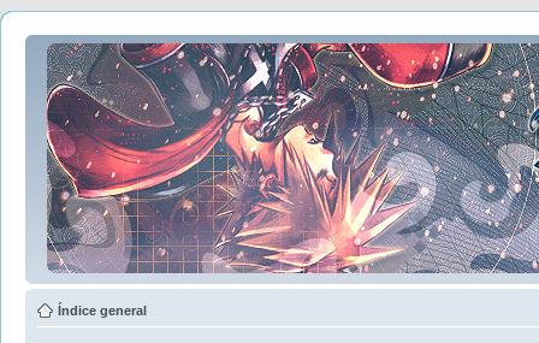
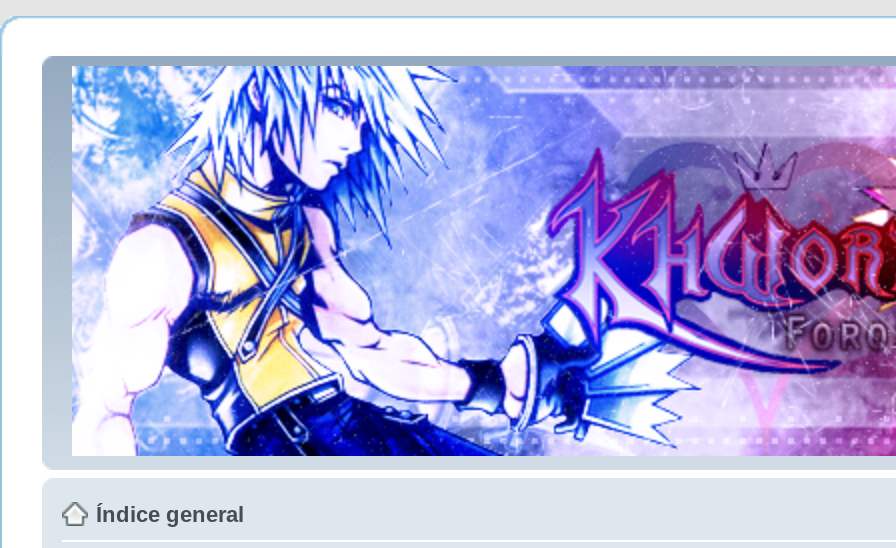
- [image]
+ [image]
